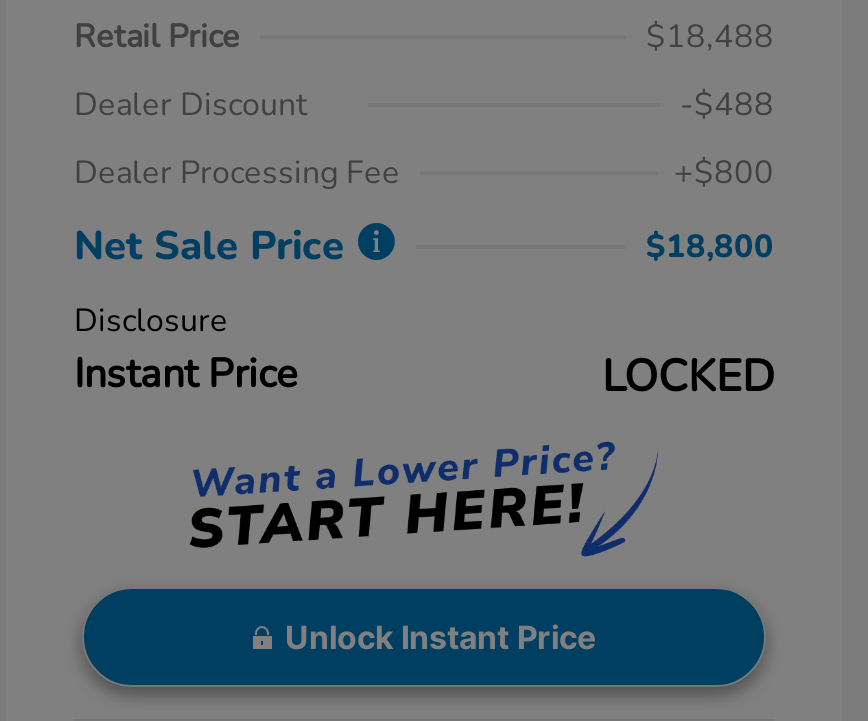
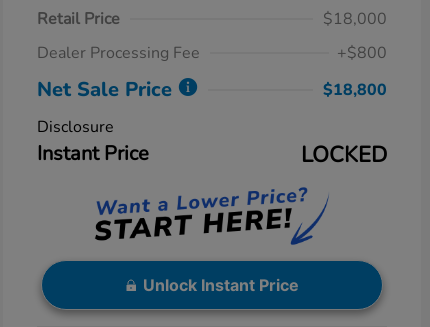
- $18,488
- Dealer Discount
- -$488
+ $18,000
